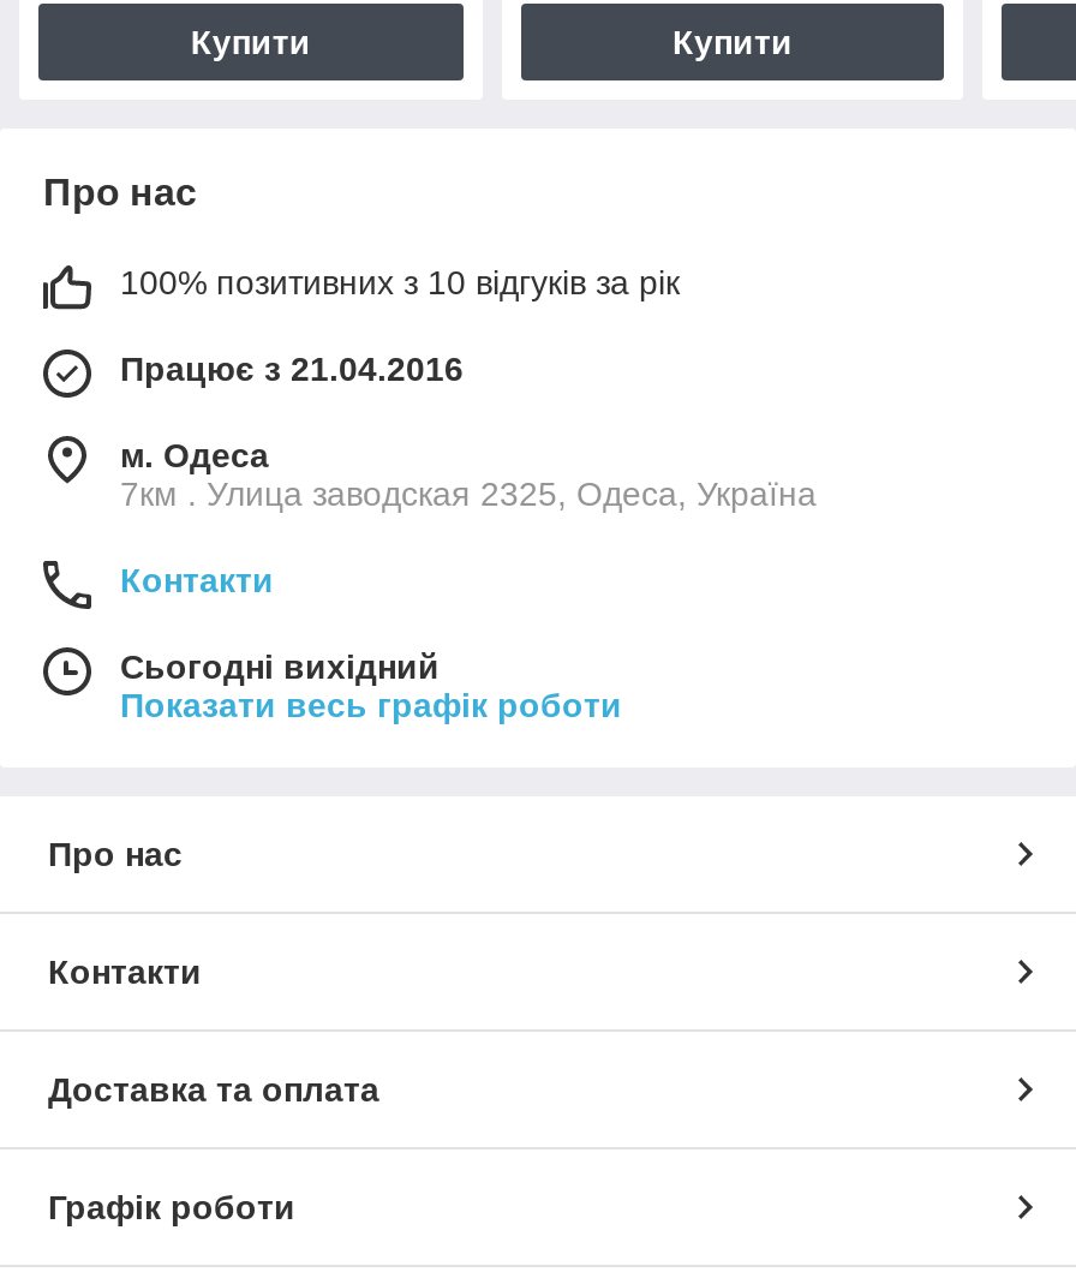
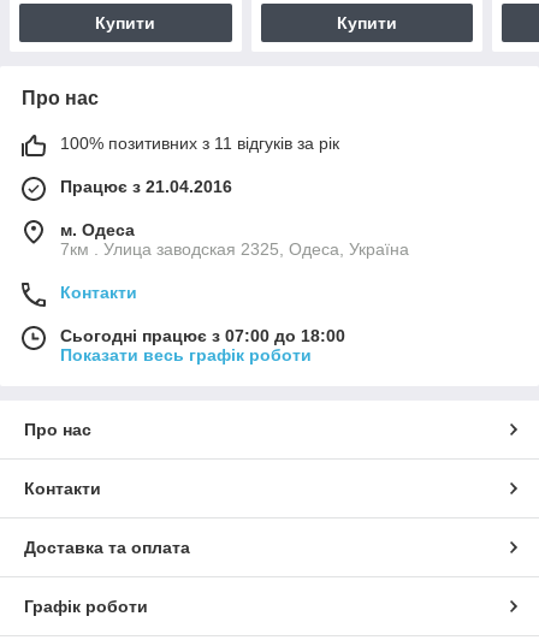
- 100% позитивних з 10 відгуків за рік
+ 100% позитивних з 11 відгуків за рік

- Сьогодні вихідний
+ Сьогодні працює з 07:00 до 18:00
